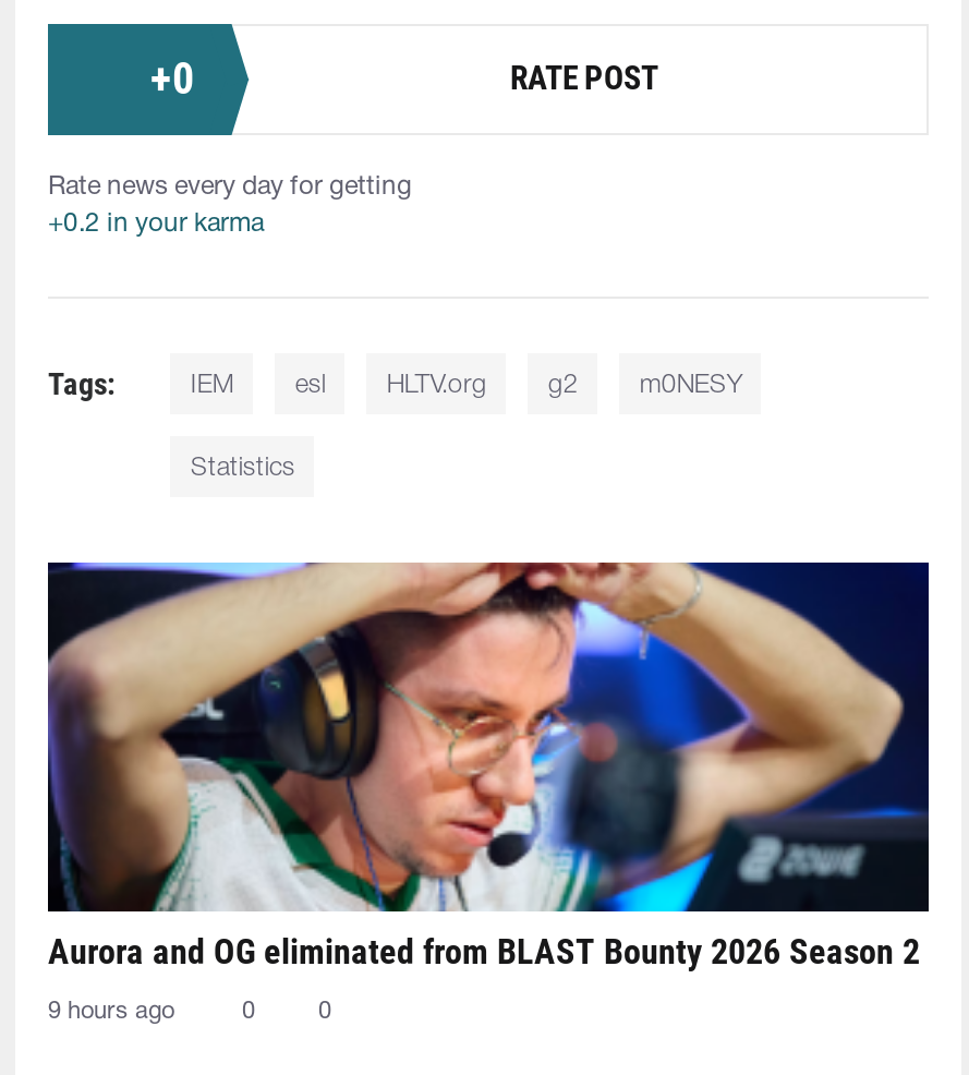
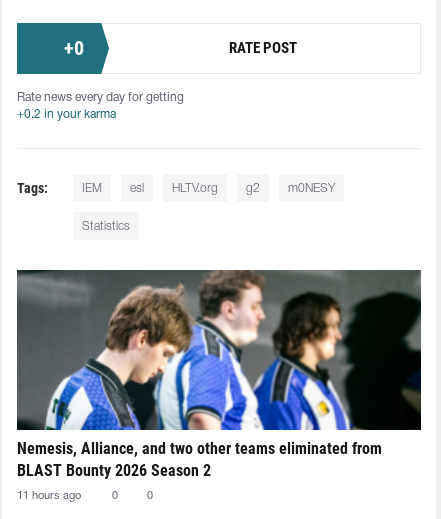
- [image]
- Aurora and OG eliminated from BLAST Bounty 2026 Season 2
+ [image]
+ Nemesis, Alliance, and two other teams eliminated from
+ BLAST Bounty 2026 Season 2

- 9 hours ago
+ 11 hours ago
